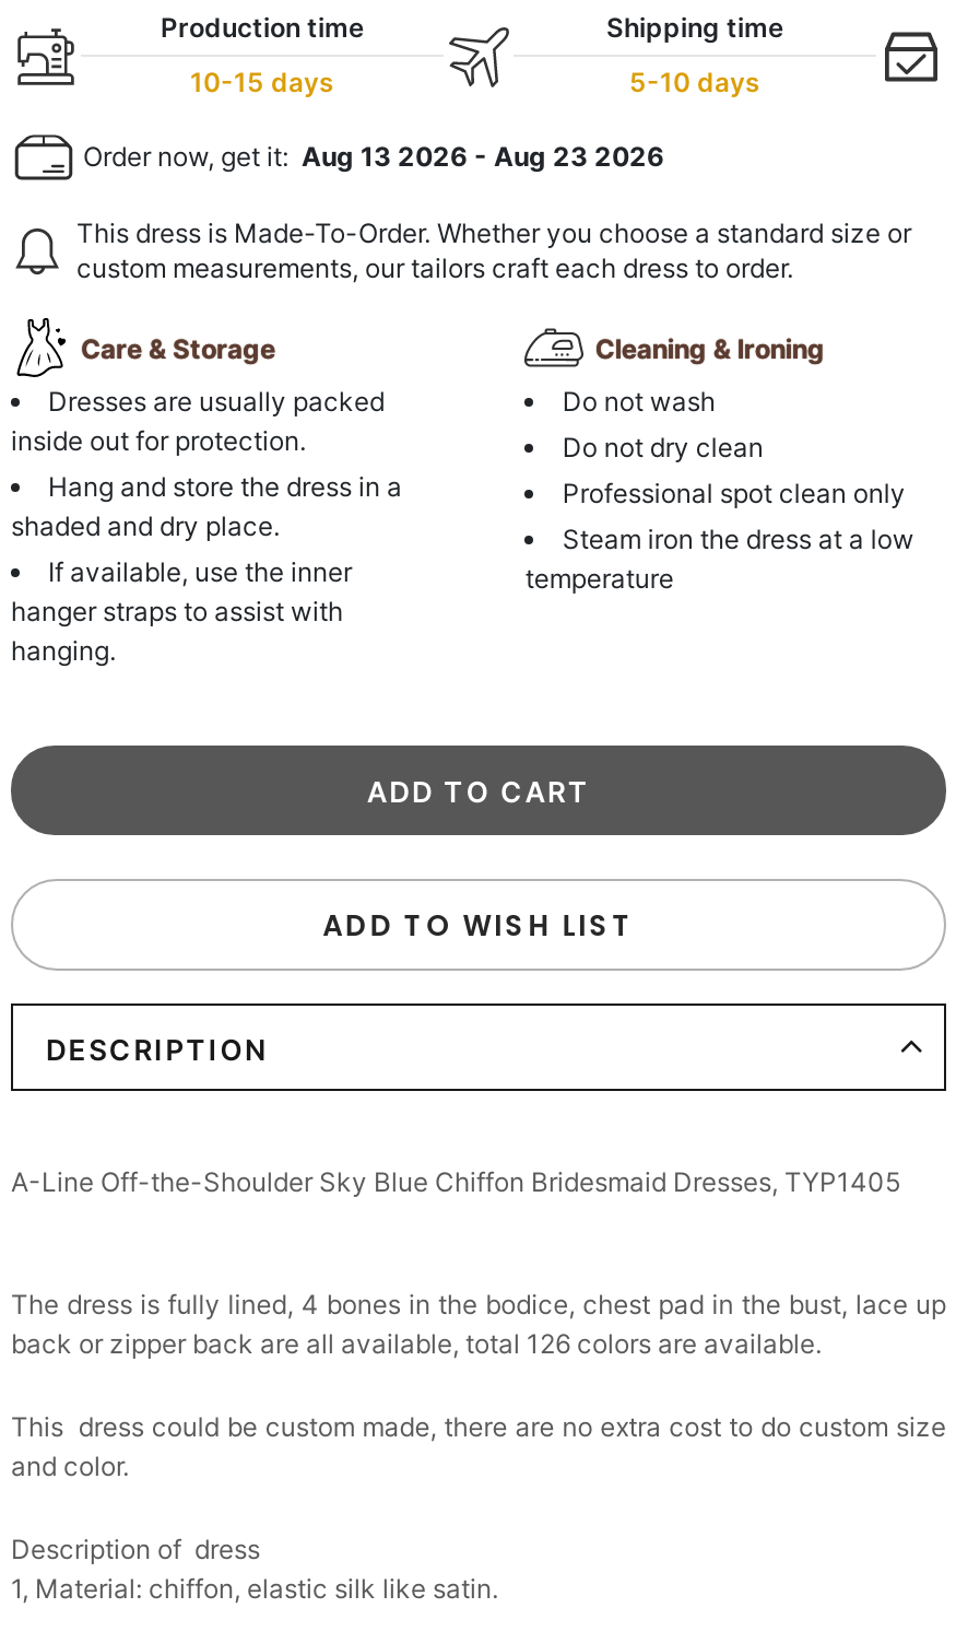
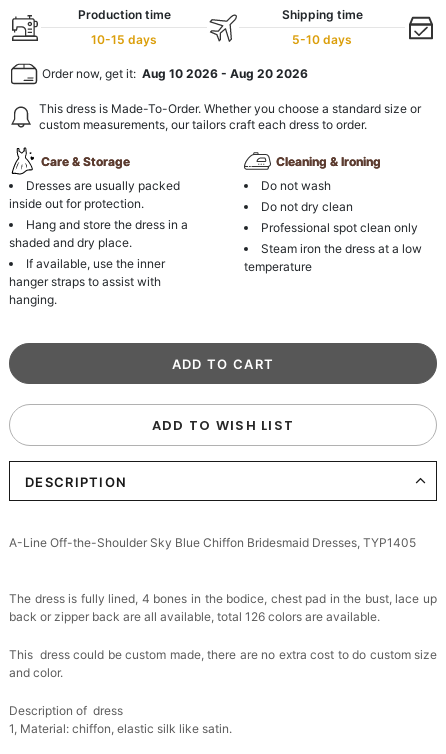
- Order now, get it: Aug 13 2026 - Aug 23 2026
+ Order now, get it: Aug 10 2026 - Aug 20 2026
